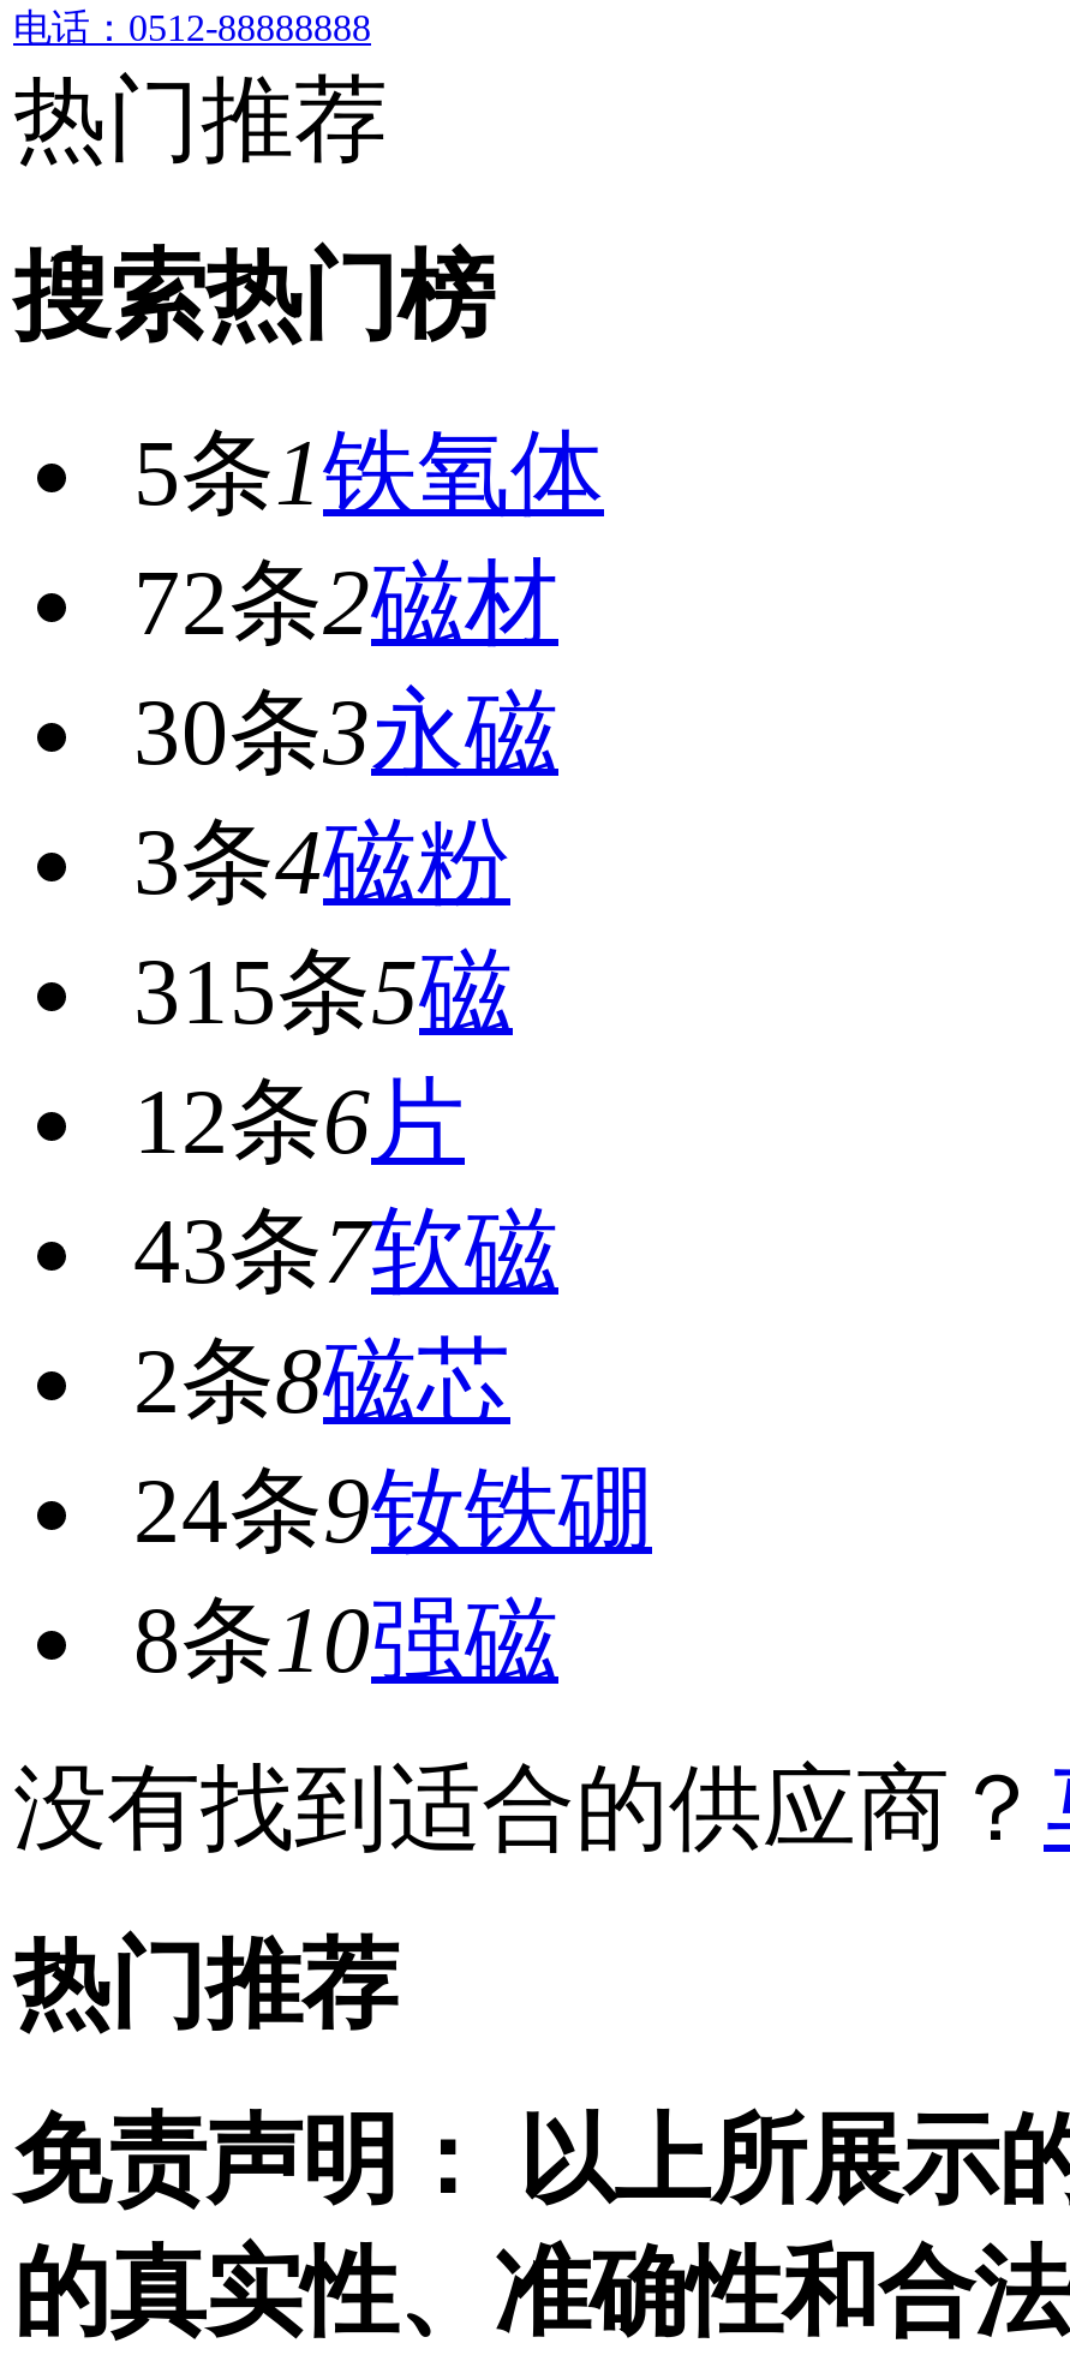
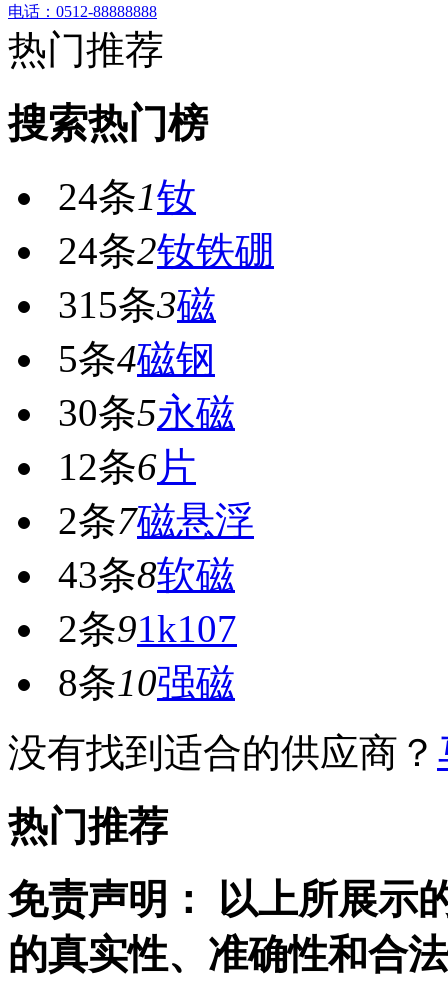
- 5条1铁氧体
- 72条2磁材
- 30条3永磁
- 3条4磁粉
- 315条5磁
+ 24条1钕
+ 24条2钕铁硼
+ 315条3磁
+ 5条4磁钢
+ 30条5永磁

- 43条7软磁
- 2条8磁芯
- 24条9钕铁硼
+ 2条7磁悬浮
+ 43条8软磁
+ 2条91k107
